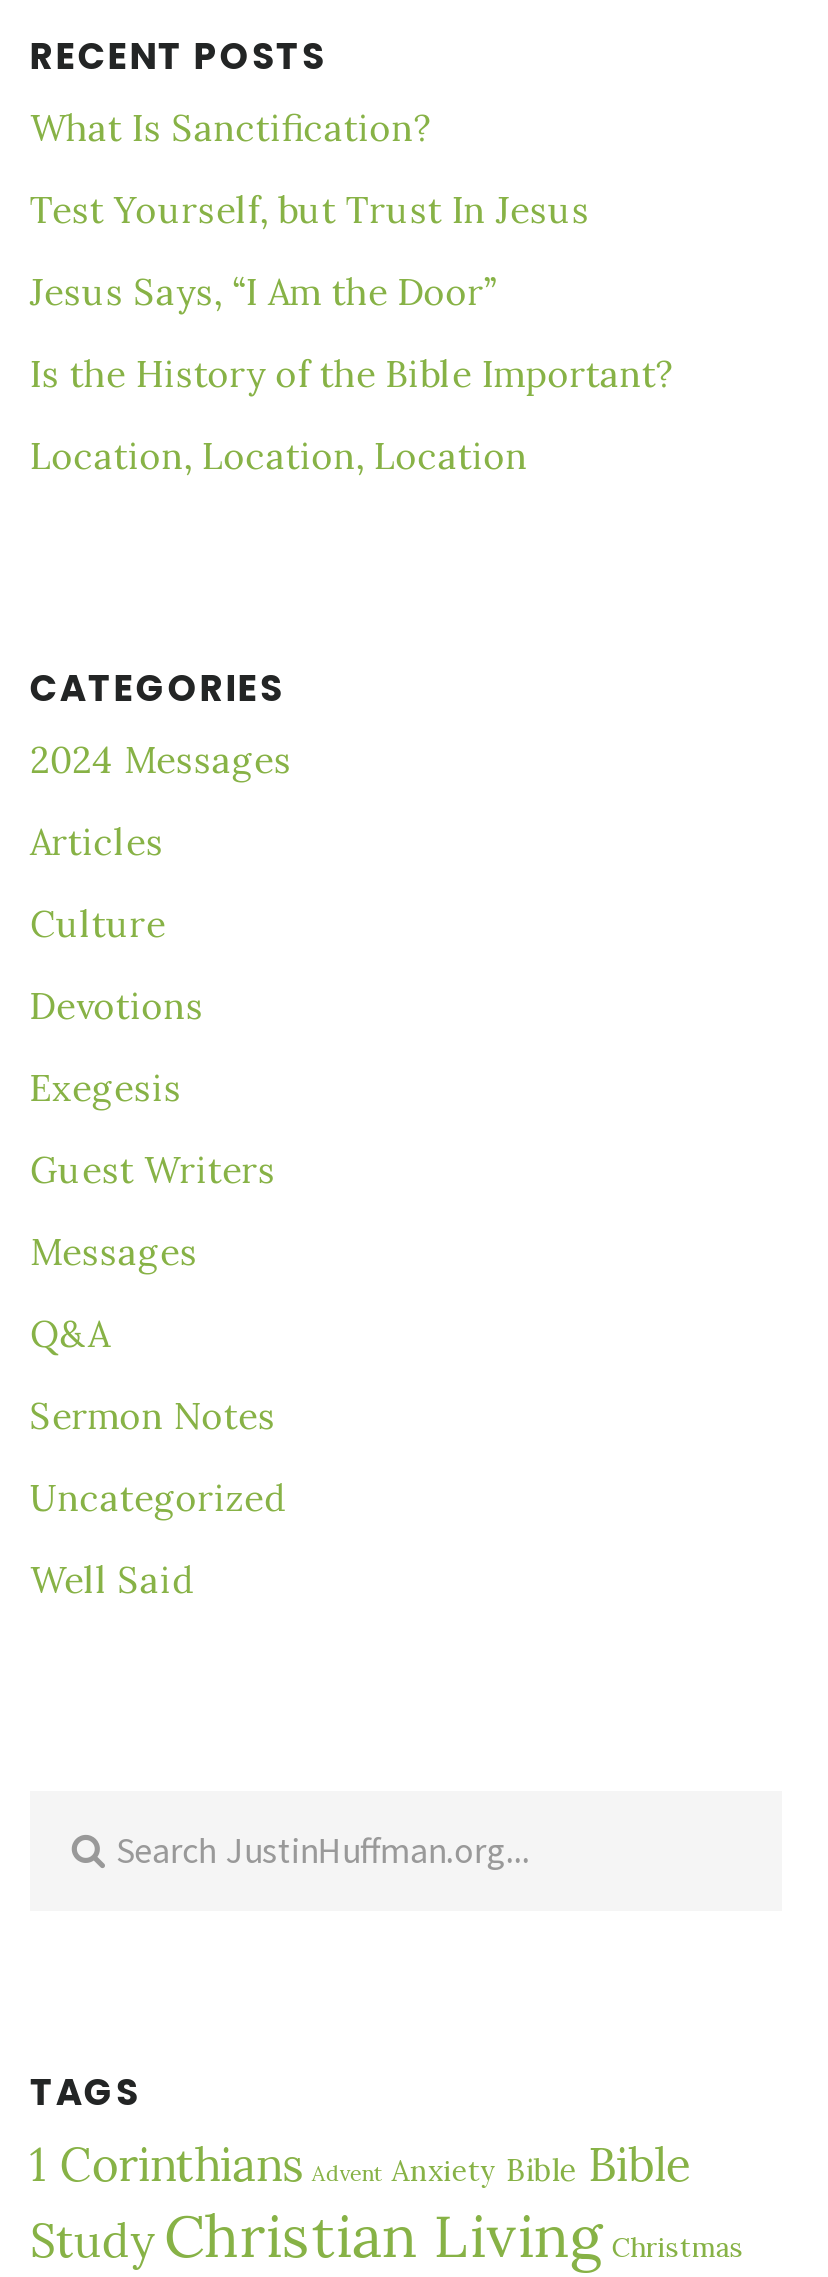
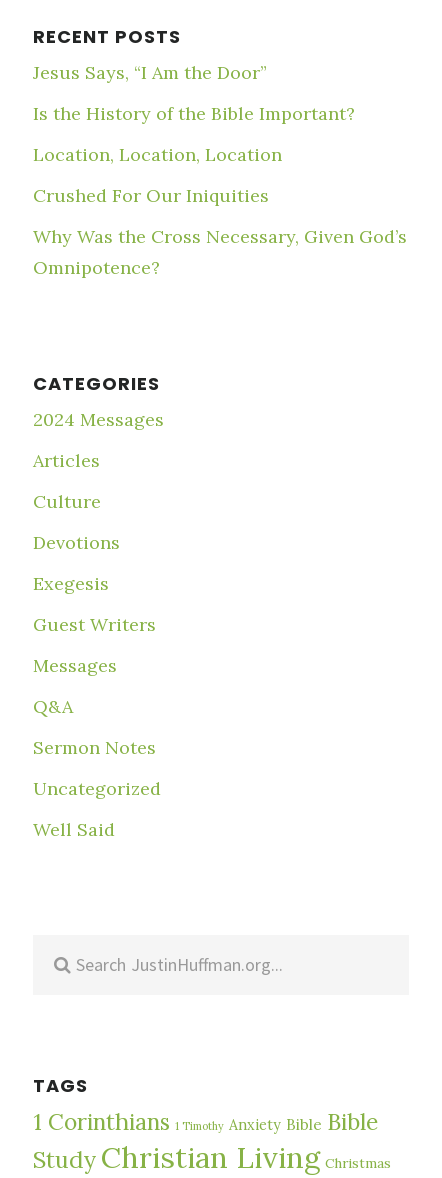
- What Is Sanctification?
- Test Yourself, but Trust In Jesus

moved up: Jesus Says, “I Am the Door” | Is the History of the Bible Important? | Location, Location, Location

+ Crushed For Our Iniquities
+ Why Was the Cross Necessary, Given God’s
+ Omnipotence?

- 1 Corinthians Advent Anxiety Bible Bible
+ 1 Corinthians 1 Timothy Anxiety Bible Bible
